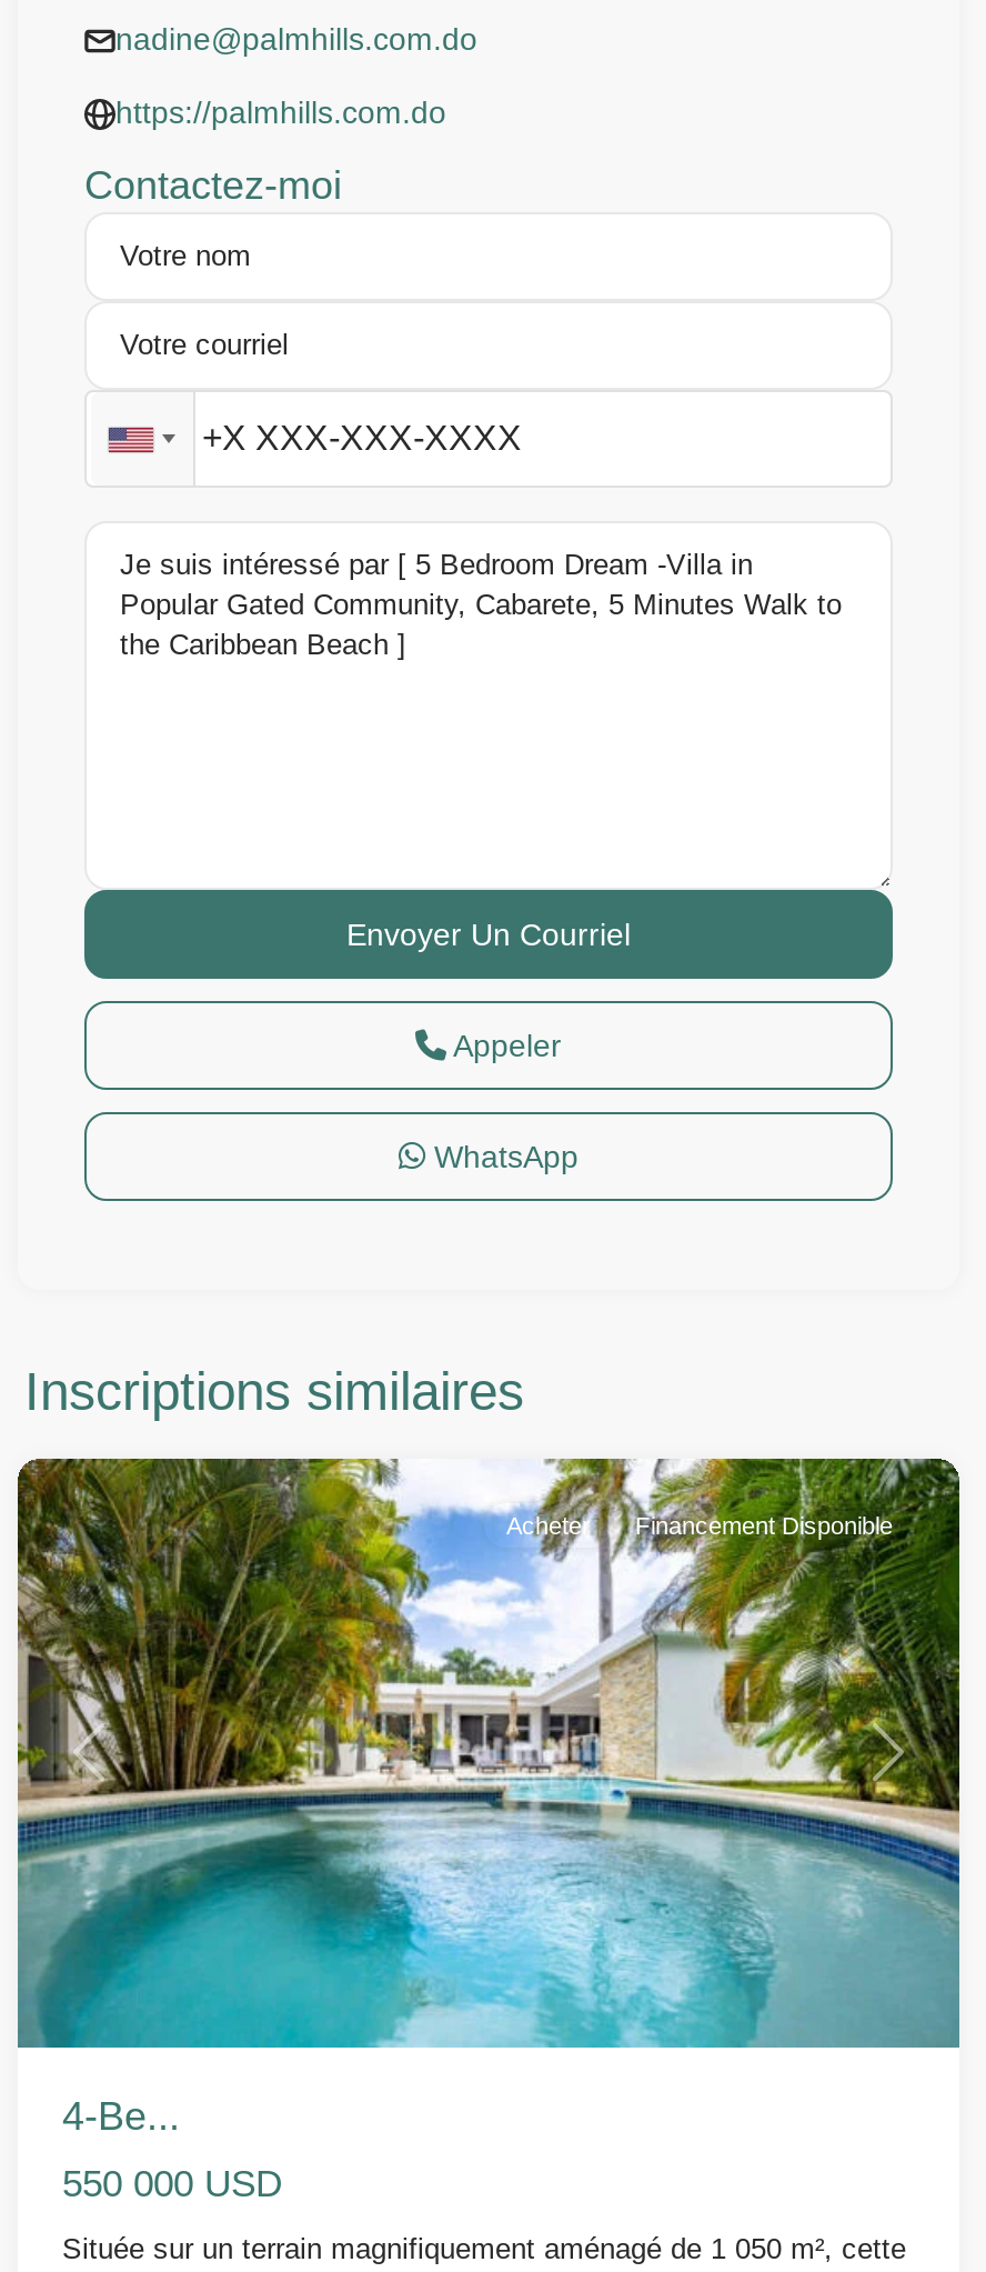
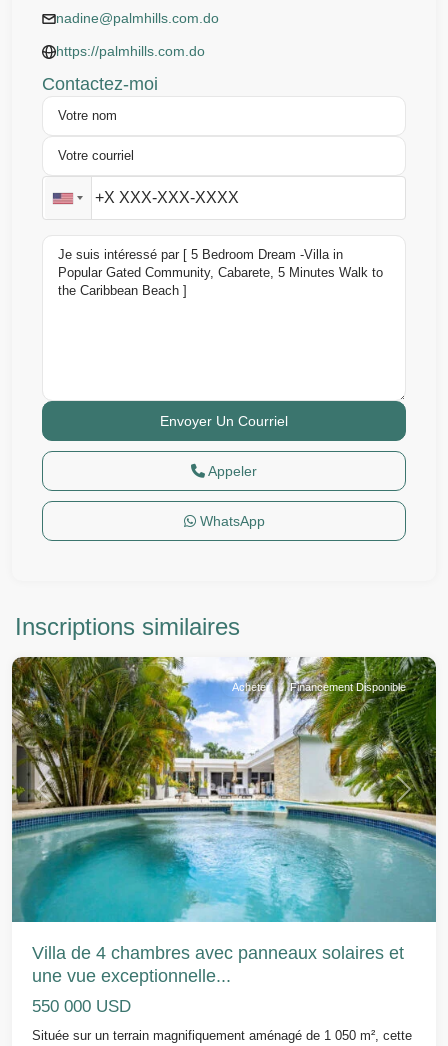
- 4-Be...
+ Villa de 4 chambres avec panneaux solaires et
+ une vue exceptionnelle...
